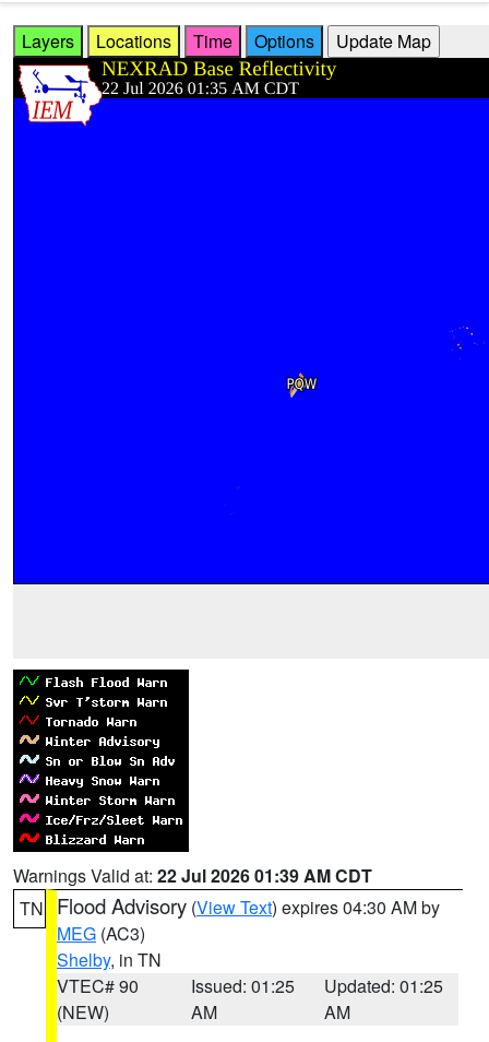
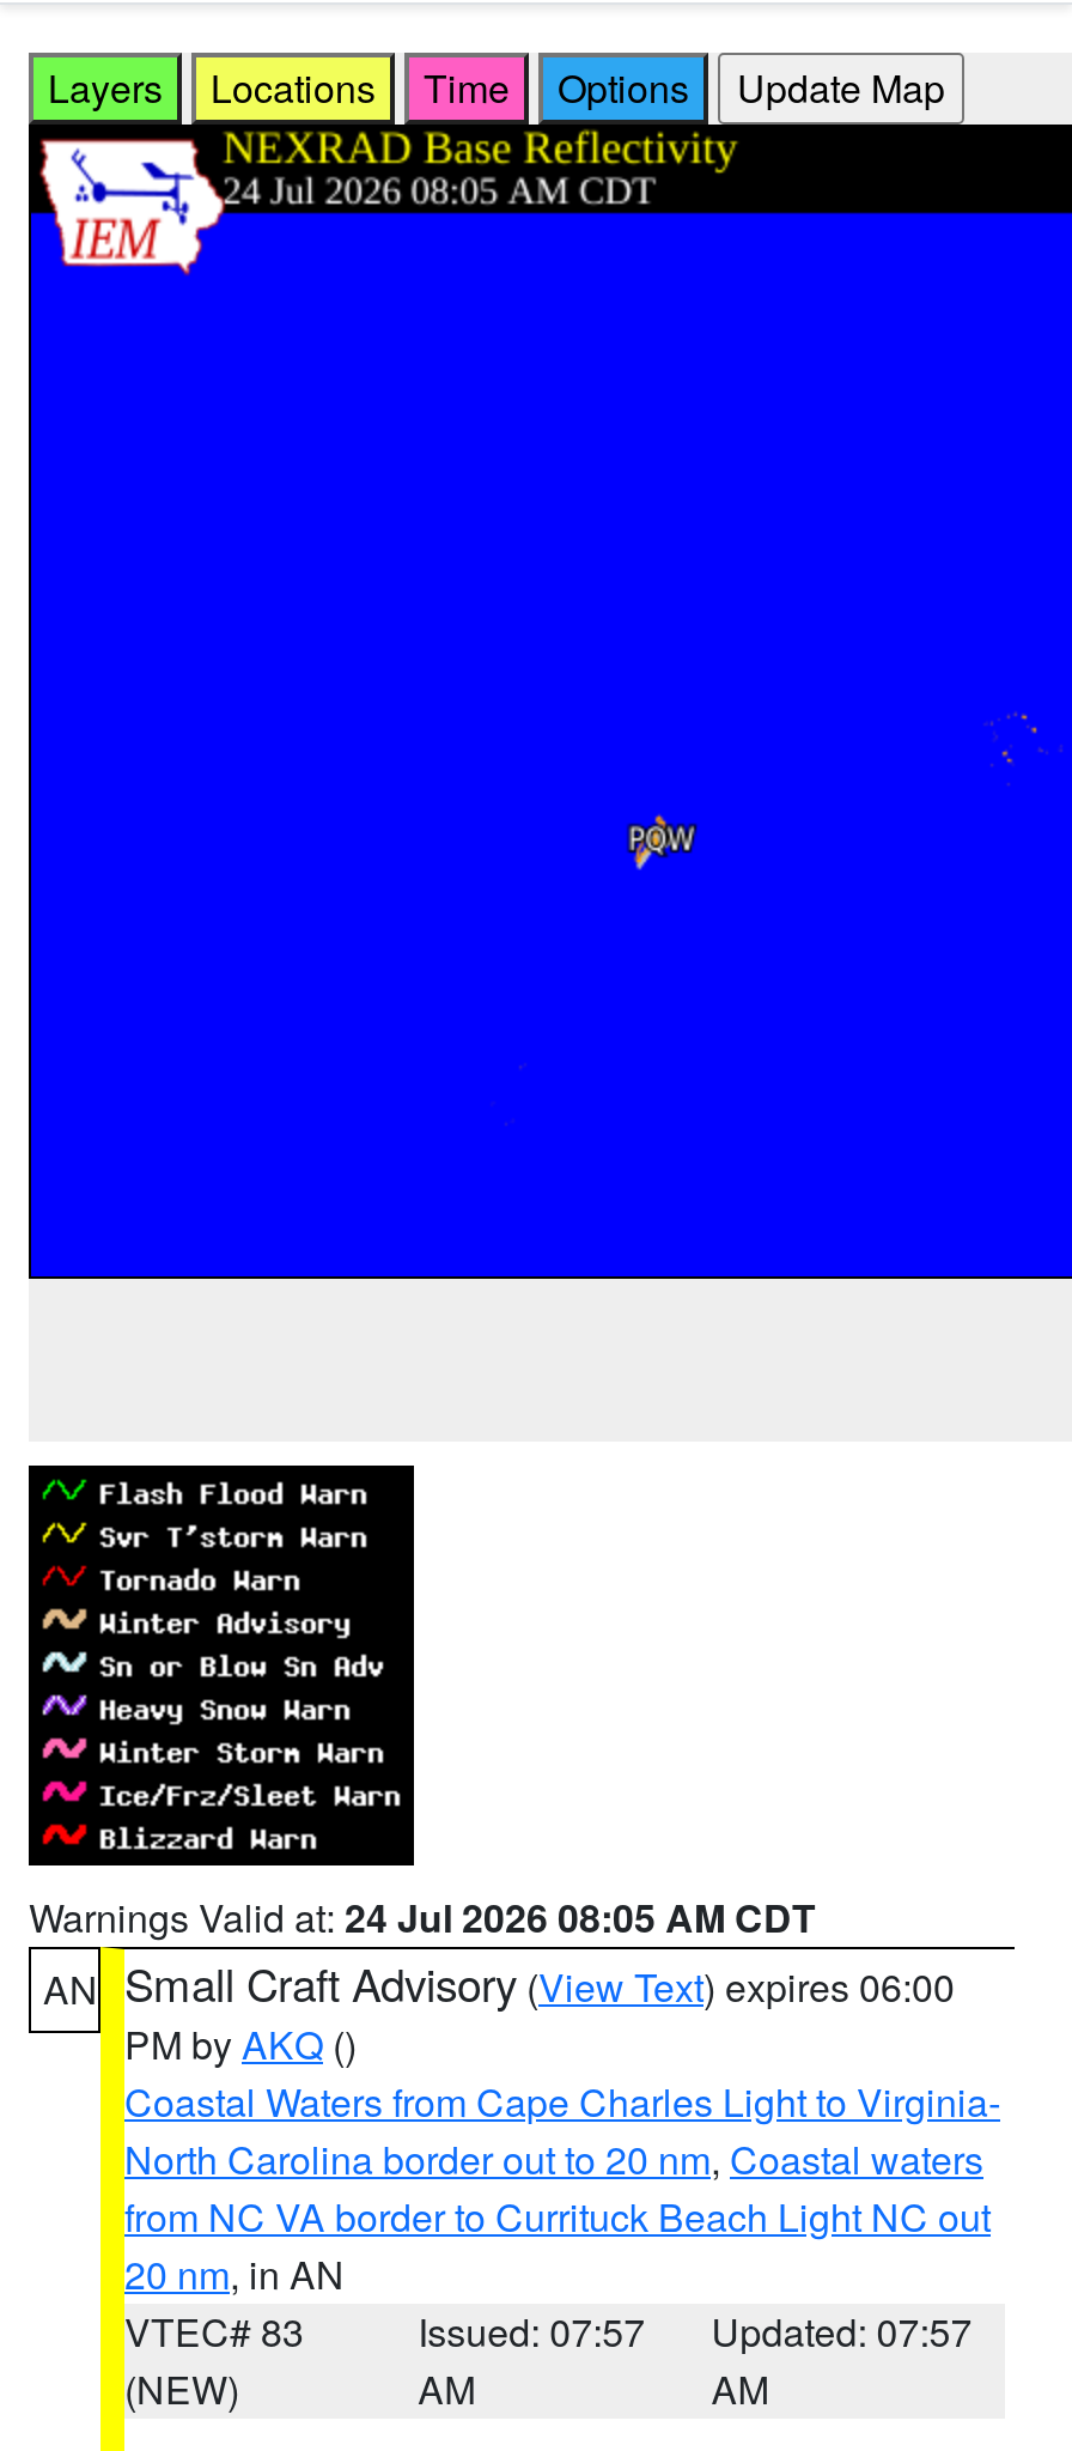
- Warnings Valid at: 22 Jul 2026 01:39 AM CDT
- TN Flood Advisory (View Text) expires 04:30 AM by
- MEG (AC3)
- Shelby, in TN
- VTEC# 90
+ Warnings Valid at: 24 Jul 2026 08:05 AM CDT
+ AN Small Craft Advisory (View Text) expires 06:00
+ PM by AKQ ()
+ Coastal Waters from Cape Charles Light to Virginia-
+ North Carolina border out to 20 nm, Coastal waters
+ from NC VA border to Currituck Beach Light NC out
+ 20 nm, in AN
+ VTEC# 83

- Issued: 01:25
+ Issued: 07:57

- Updated: 01:25
+ Updated: 07:57
